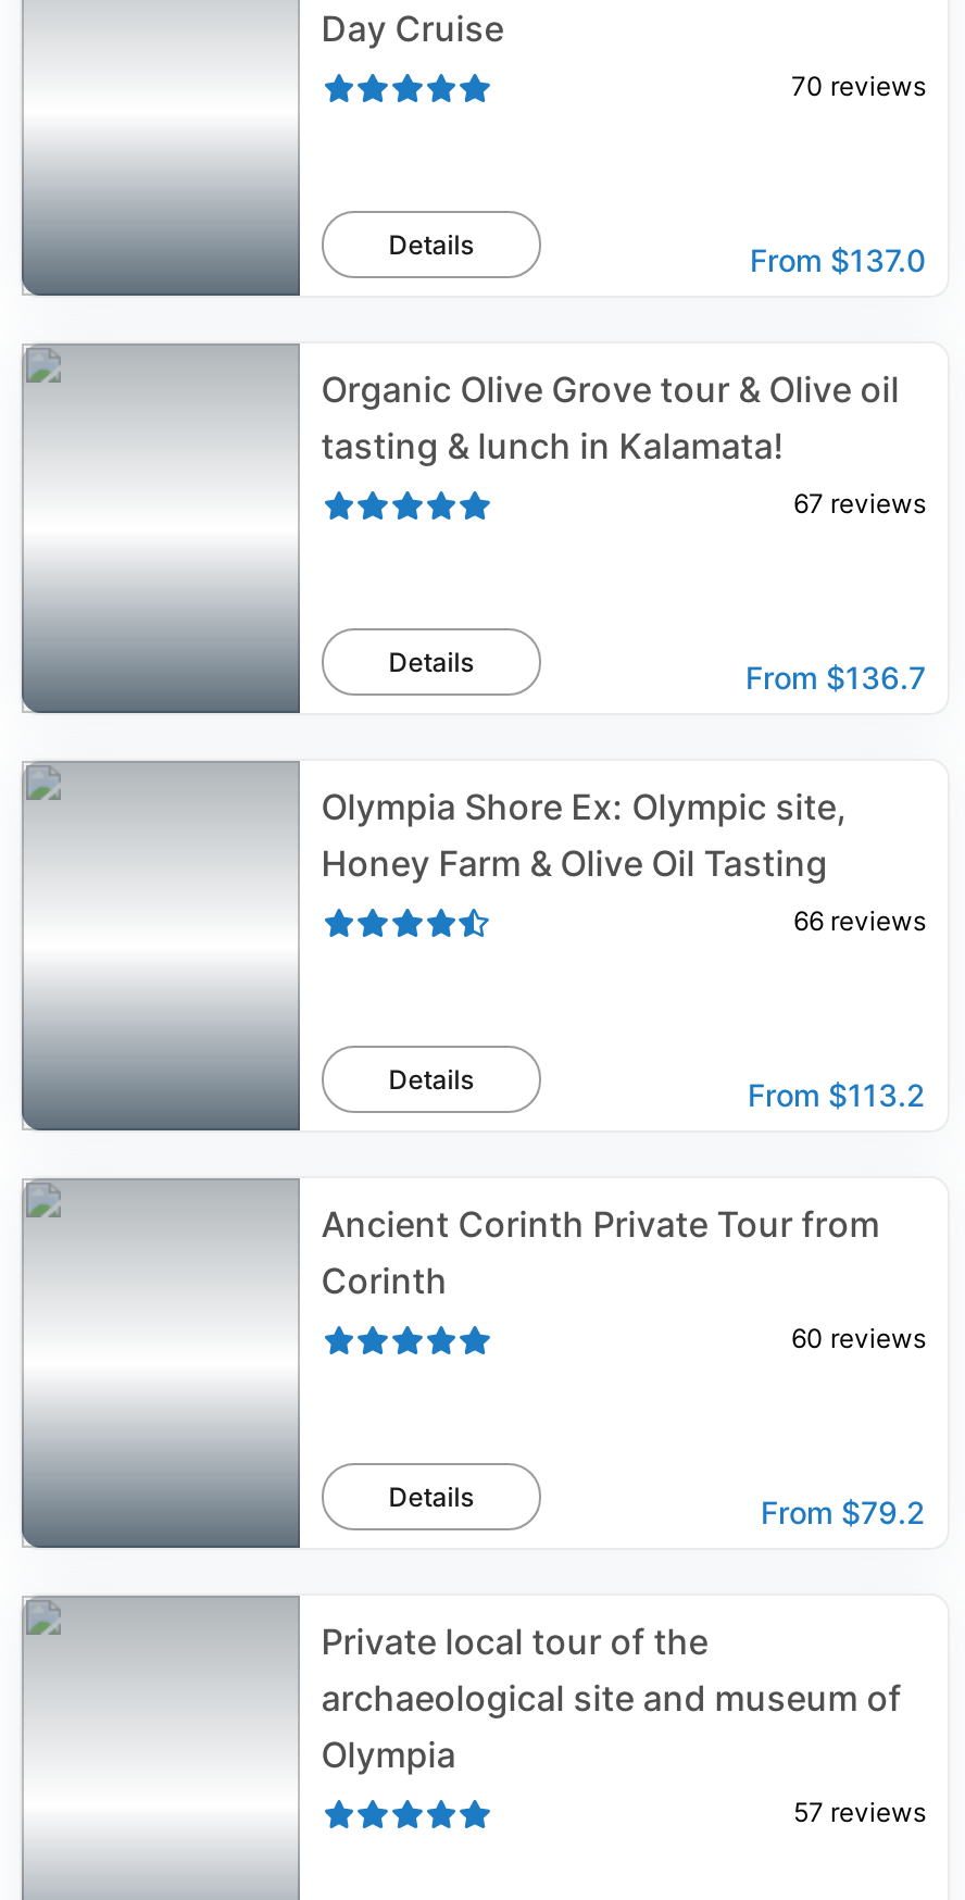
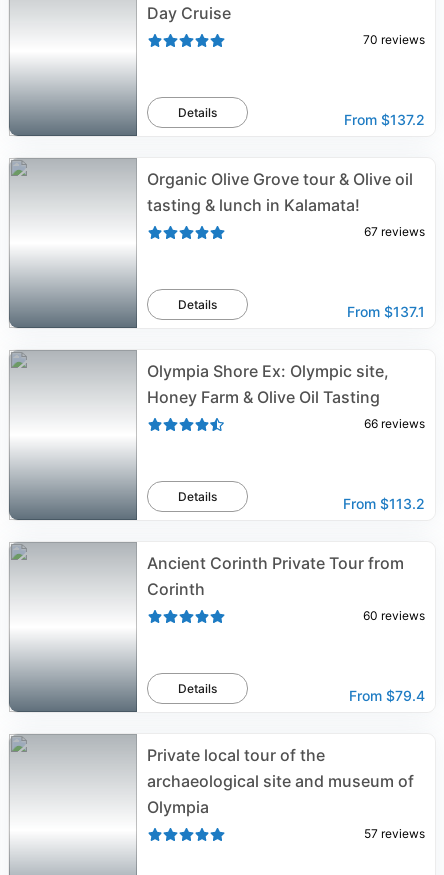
- From $137.0
+ From $137.2

- From $136.7
+ From $137.1

- From $79.2
+ From $79.4
